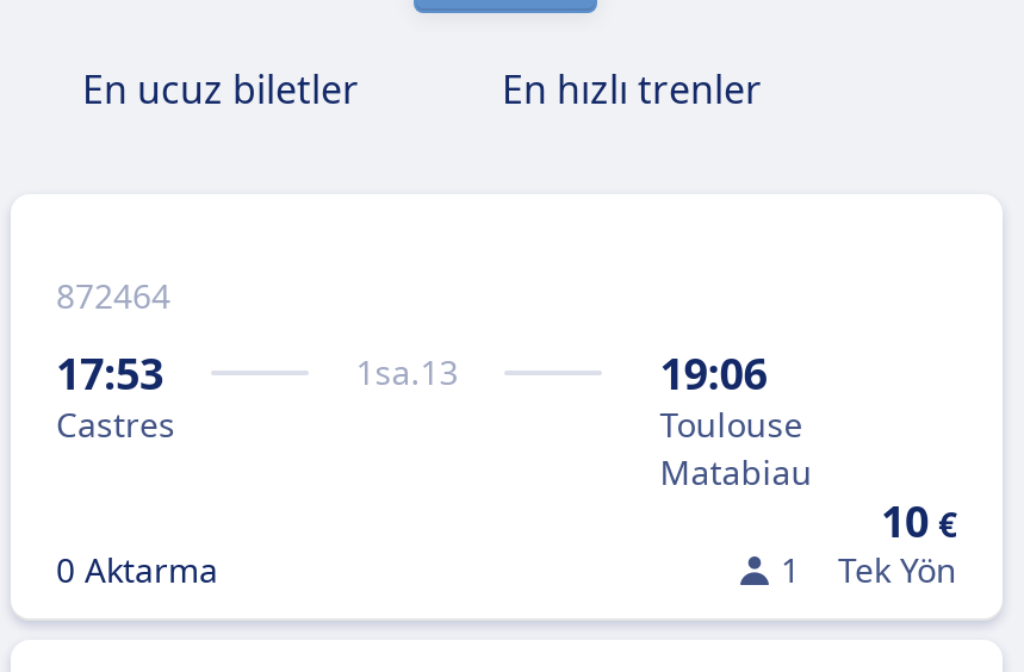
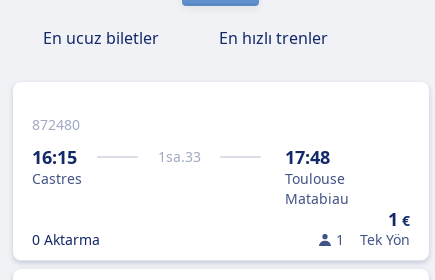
- 872464
+ 872480

- 17:53
+ 16:15

- 1 sa.13
+ 1 sa.33

- 19:06
+ 17:48

- 10 €
+ 1 €
